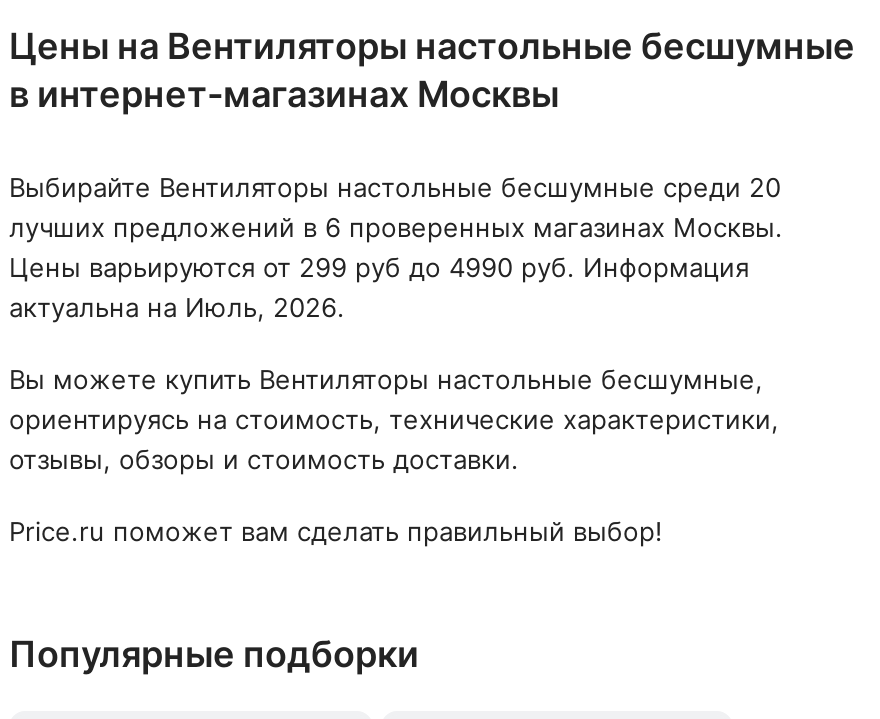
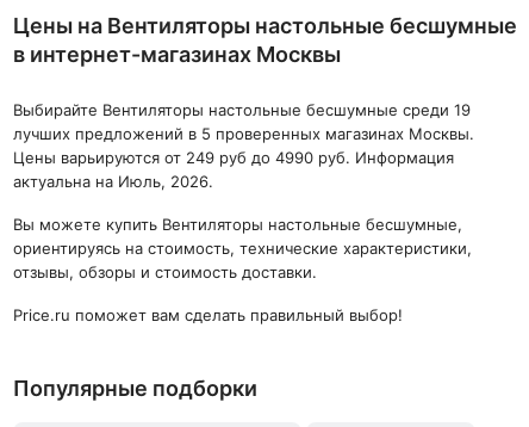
- Выбирайте Вентиляторы настольные бесшумные среди 20
+ Выбирайте Вентиляторы настольные бесшумные среди 19

- лучших предложений в 6 проверенных магазинах Москвы.
+ лучших предложений в 5 проверенных магазинах Москвы.

- Цены варьируются от 299 руб до 4990 руб. Информация
+ Цены варьируются от 249 руб до 4990 руб. Информация
